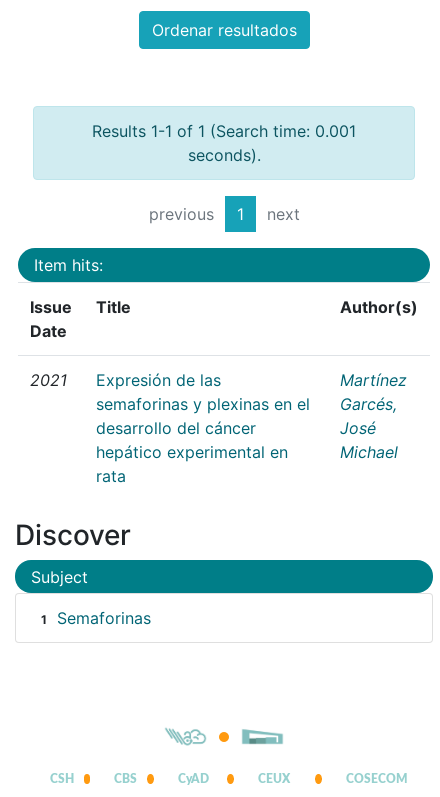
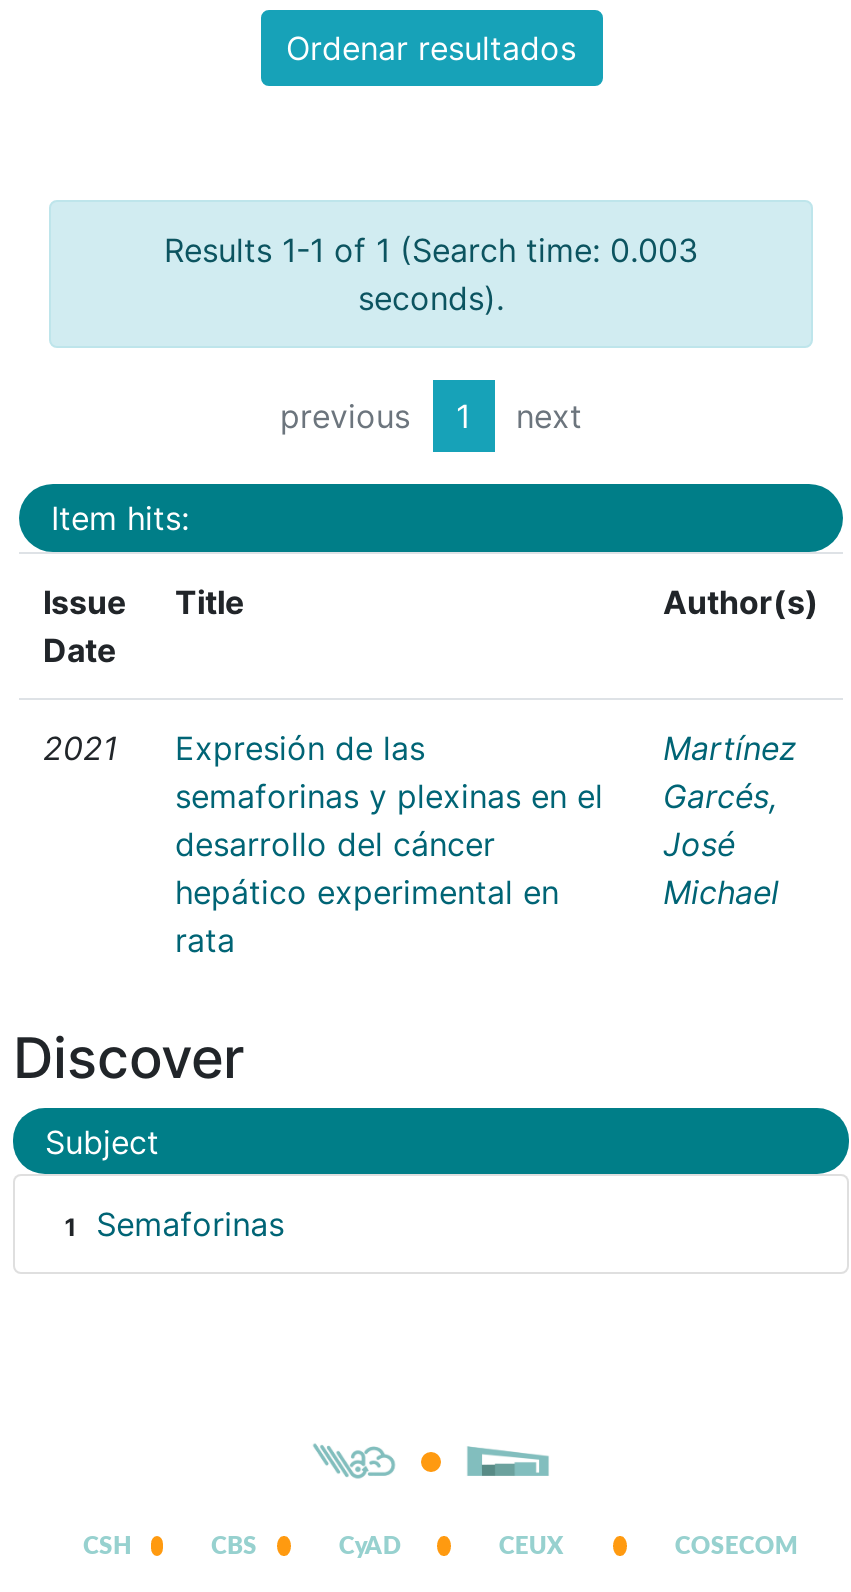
- Results 1-1 of 1 (Search time: 0.001
+ Results 1-1 of 1 (Search time: 0.003
